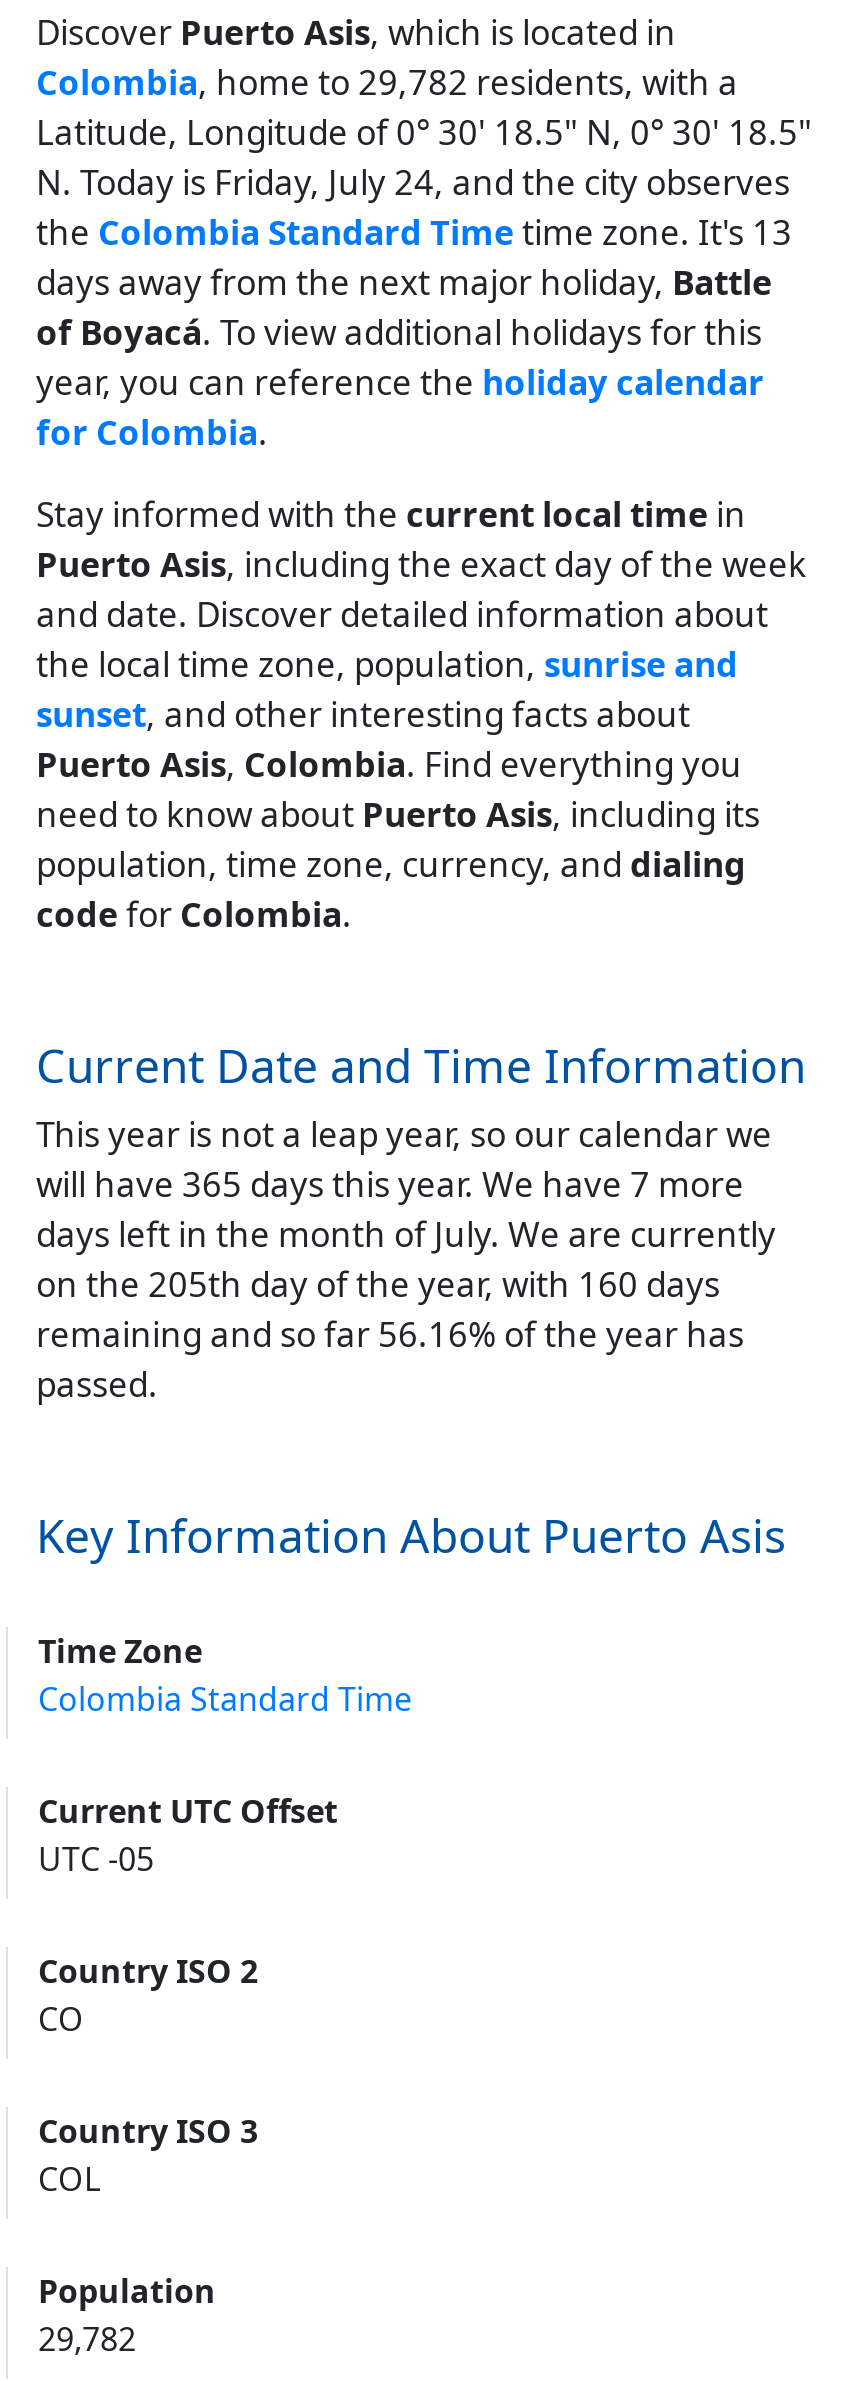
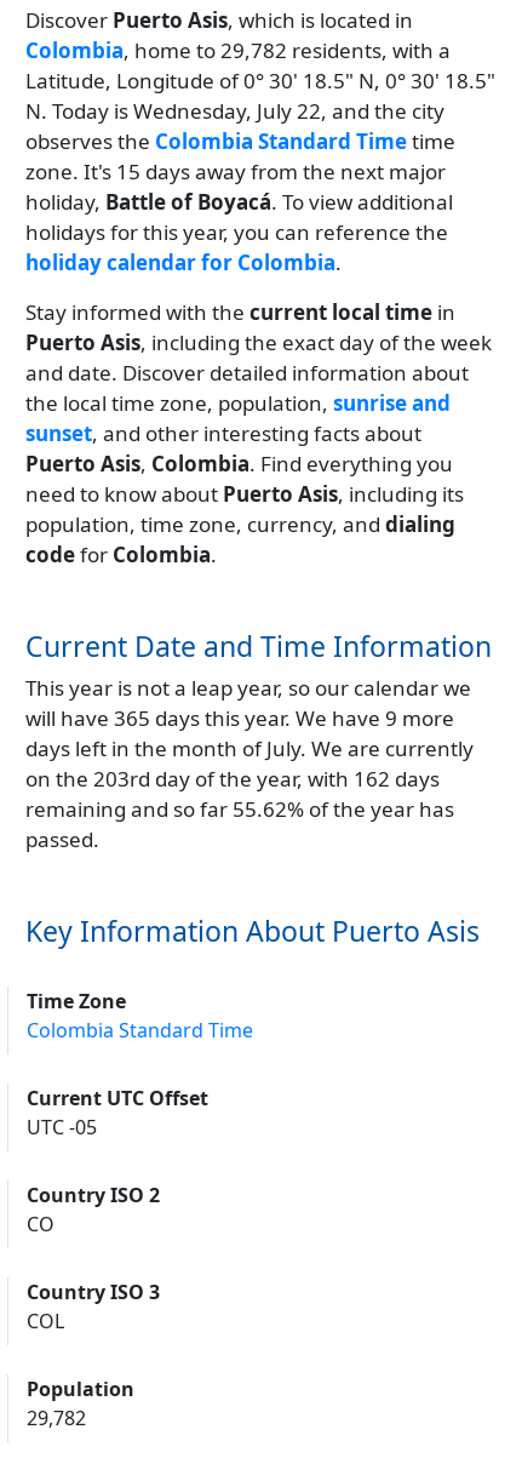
- N. Today is Friday, July 24, and the city observes
- the Colombia Standard Time time zone. It's 13
- days away from the next major holiday, Battle
- of Boyacá. To view additional holidays for this
- year, you can reference the holiday calendar
- for Colombia.
+ N. Today is Wednesday, July 22, and the city
+ observes the Colombia Standard Time time
+ zone. It's 15 days away from the next major
+ holiday, Battle of Boyacá. To view additional
+ holidays for this year, you can reference the
+ holiday calendar for Colombia.

- will have 365 days this year. We have 7 more
+ will have 365 days this year. We have 9 more

- on the 205th day of the year, with 160 days
+ on the 203rd day of the year, with 162 days

- remaining and so far 56.16% of the year has
+ remaining and so far 55.62% of the year has
